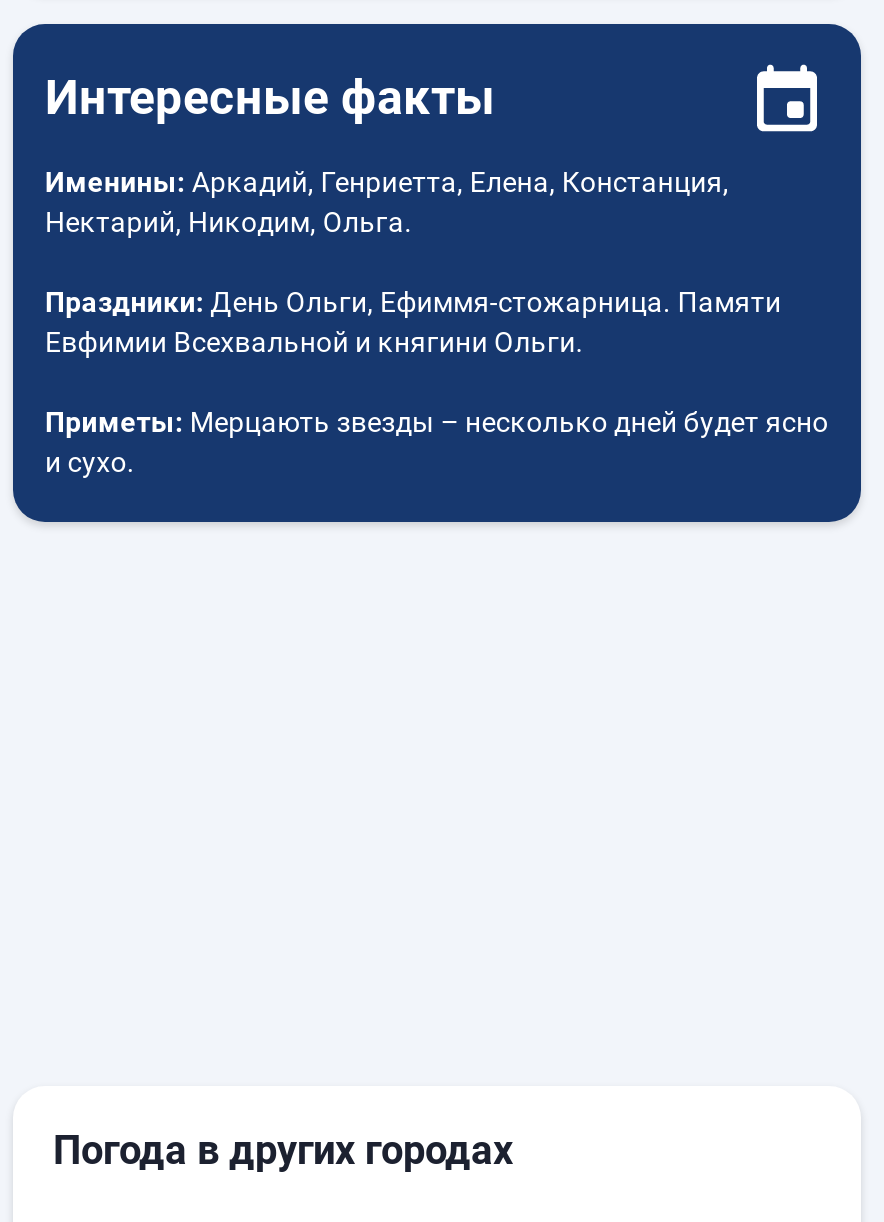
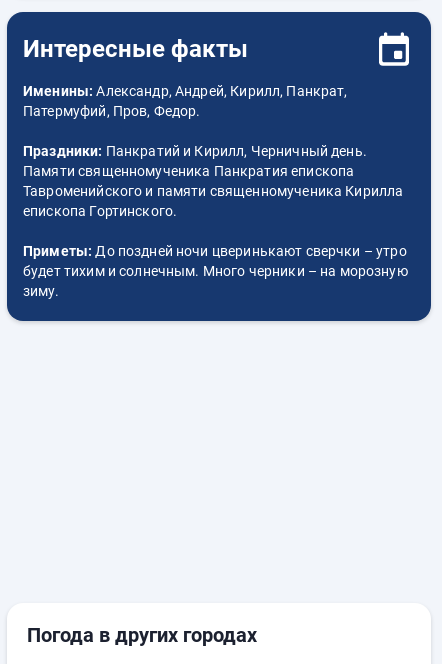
- Именины: Аркадий, Генриетта, Елена, Констанция,
- Нектарий, Никодим, Ольга.
+ Именины: Александр, Андрей, Кирилл, Панкрат,
+ Патермуфий, Пров, Федор.

- Праздники: День Ольги, Ефиммя-стожарница. Памяти
- Евфимии Всехвальной и княгини Ольги.
+ Праздники: Панкратий и Кирилл, Черничный день.
+ Памяти священномученика Панкратия епископа
+ Тавроменийского и памяти священномученика Кирилла
+ епископа Гортинского.

- Приметы: Мерцають звезды – несколько дней будет ясно
- и сухо.
+ Приметы: До поздней ночи цверинькают сверчки – утро
+ будет тихим и солнечным. Много черники – на морозную
+ зиму.
